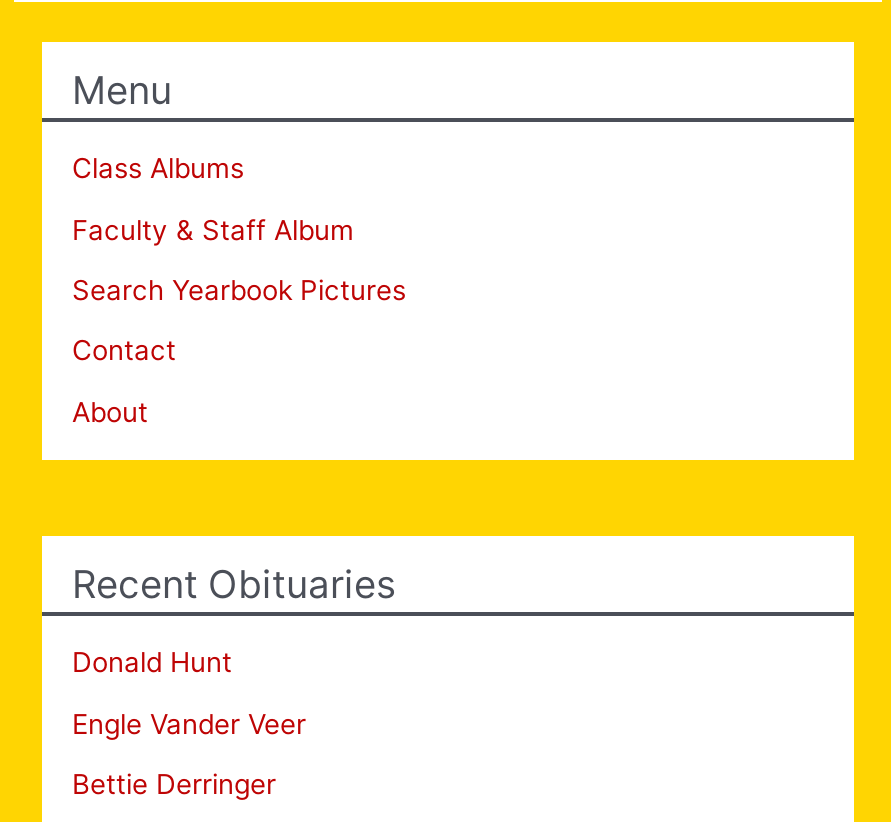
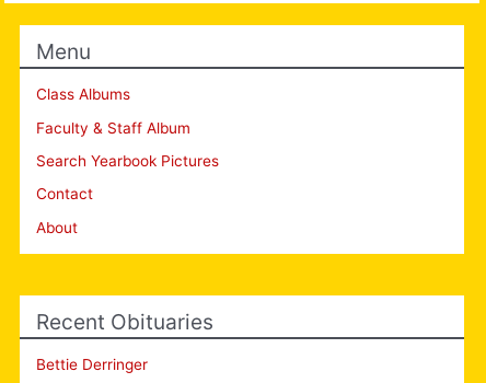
- Donald Hunt
- Engle Vander Veer
